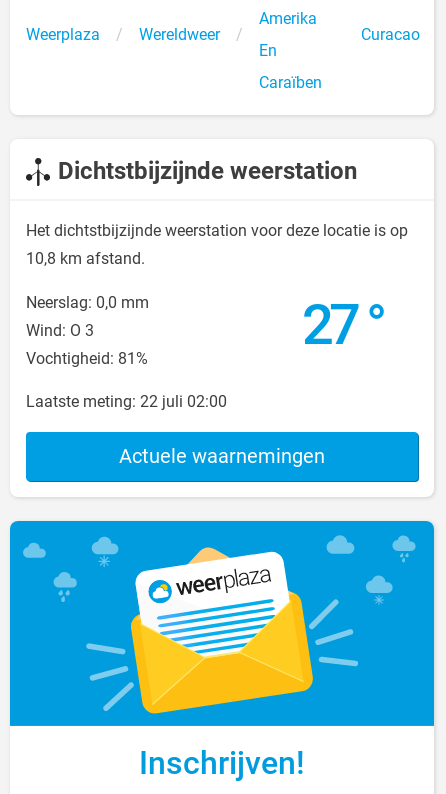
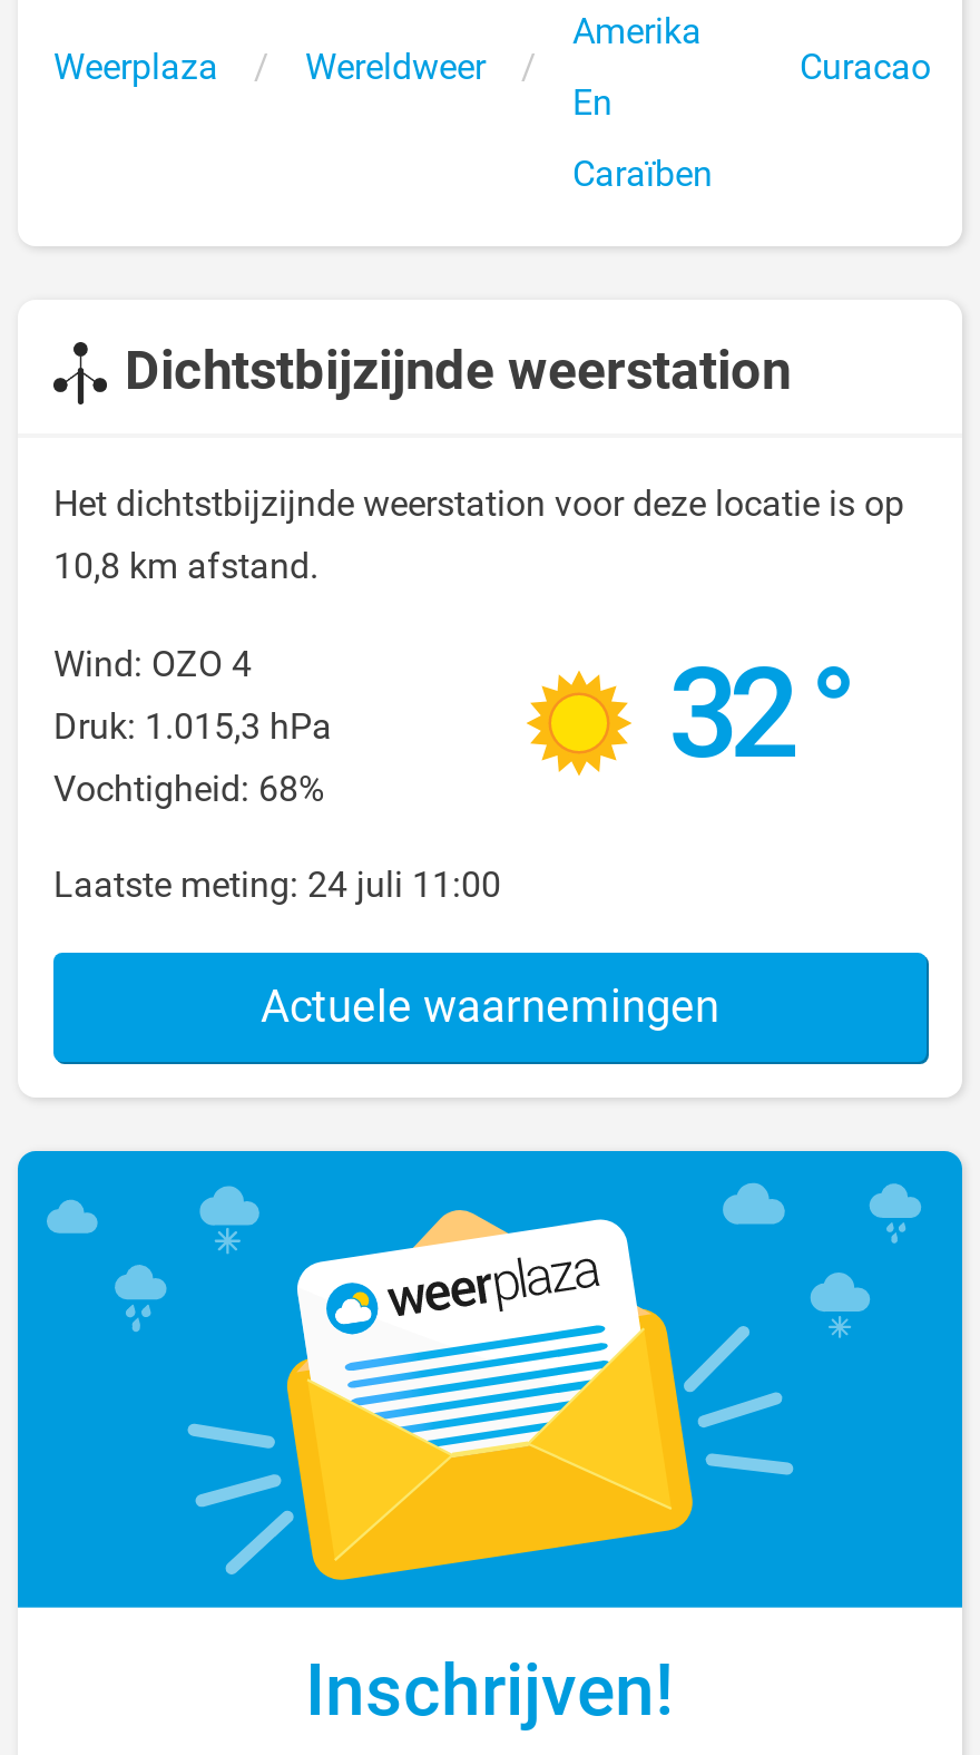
+ [image]

- Neerslag: 0,0 mm
+ Wind: OZO 4

- 27 °
+ 32 °

- Wind: O 3
+ Druk: 1.015,3 hPa

- Vochtigheid: 81%
+ Vochtigheid: 68%

- Laatste meting: 22 juli 02:00
+ Laatste meting: 24 juli 11:00
